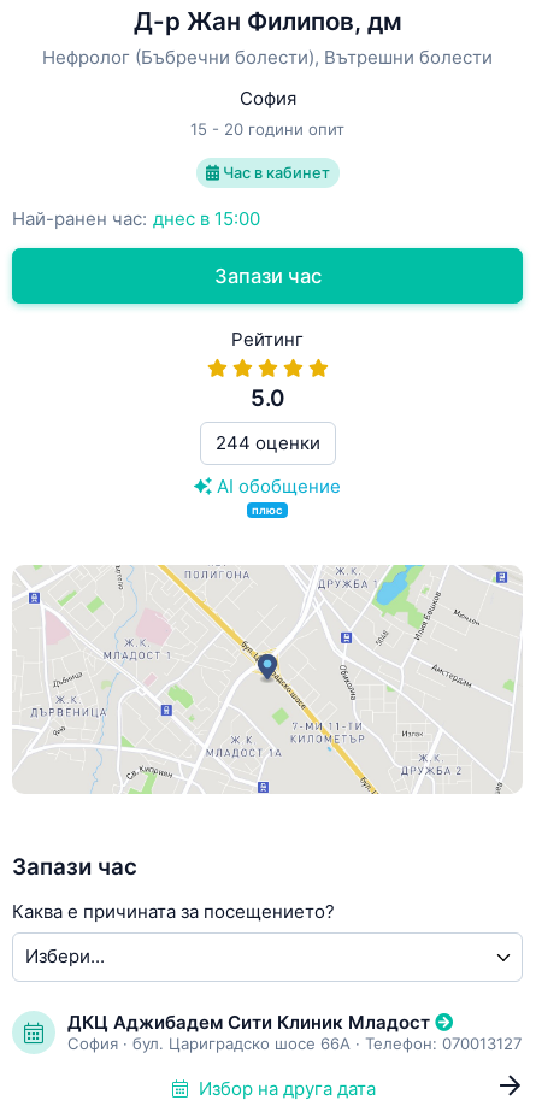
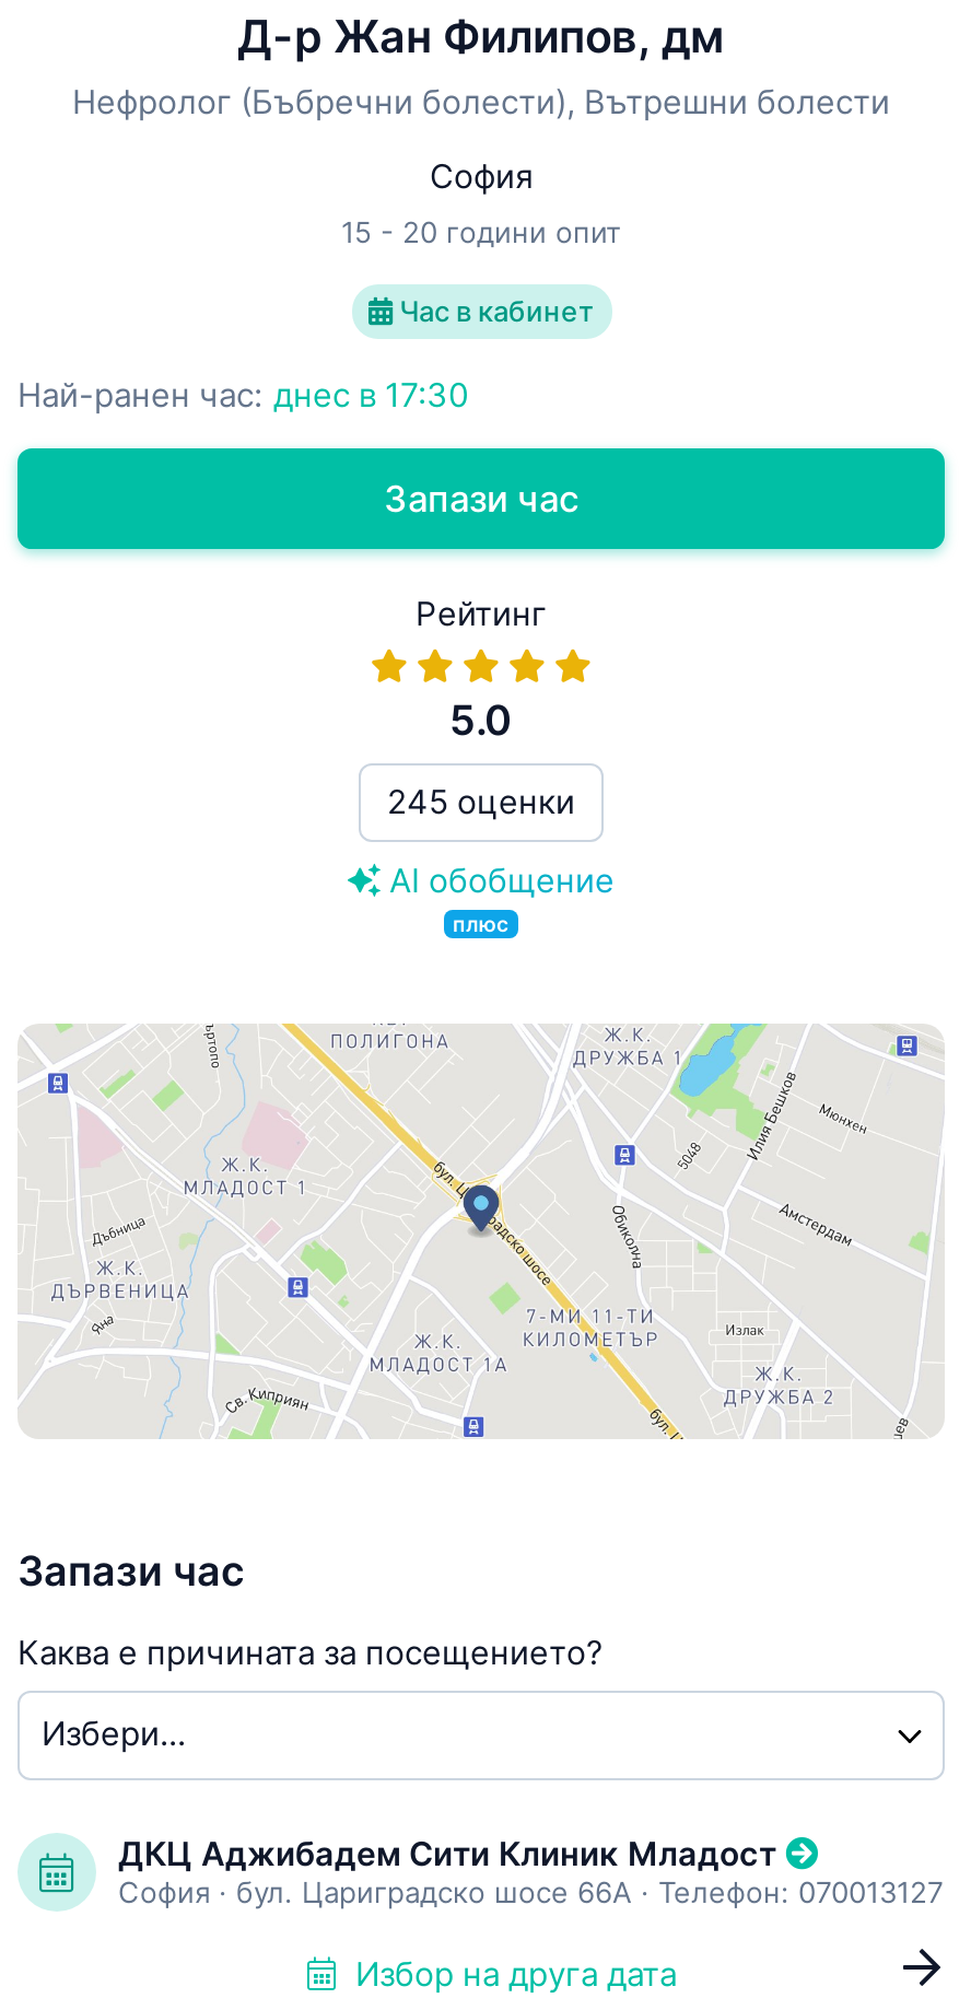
- Най-ранен час: днес в 15:00
+ Най-ранен час: днес в 17:30

- 244 оценки
+ 245 оценки
